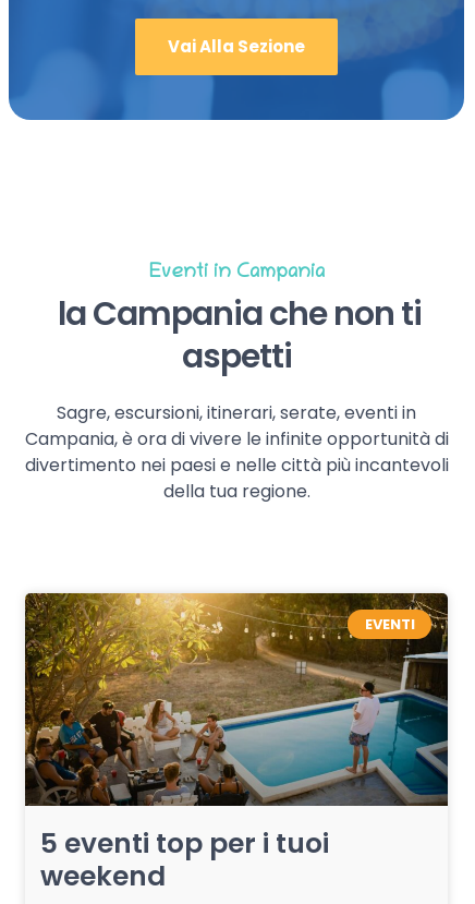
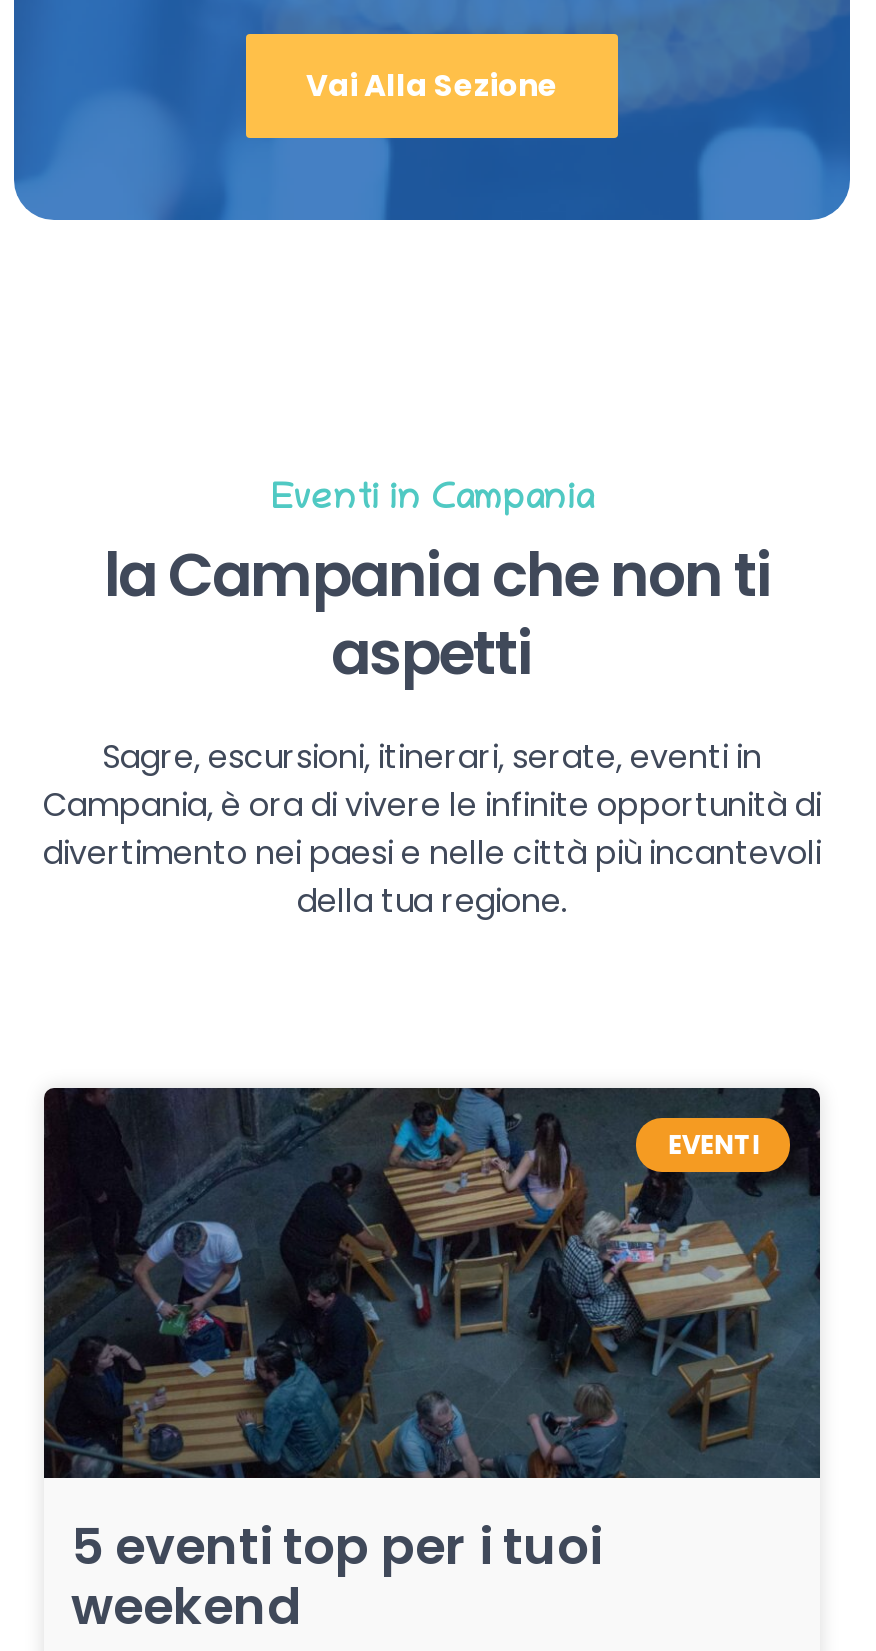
- [image]
+ [image]
